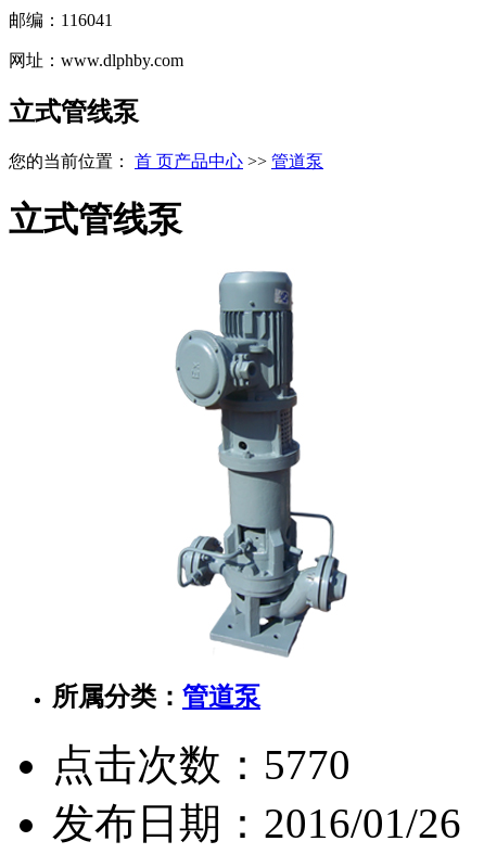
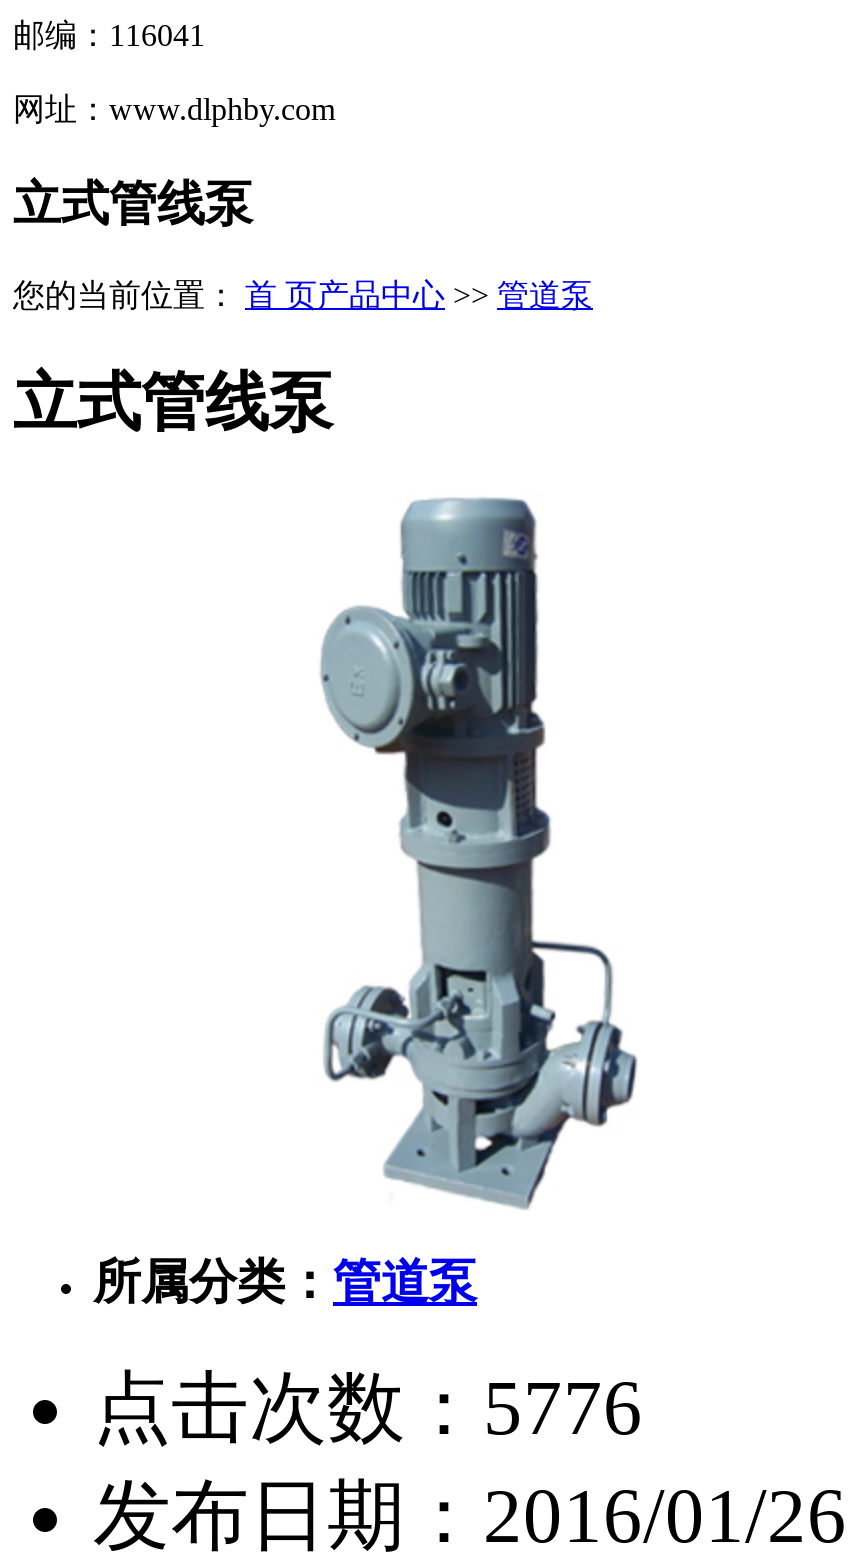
- 点击次数：5770
+ 点击次数：5776
